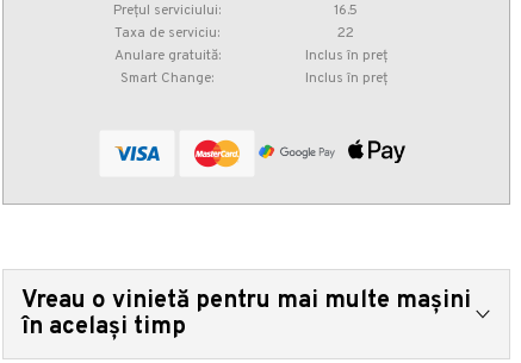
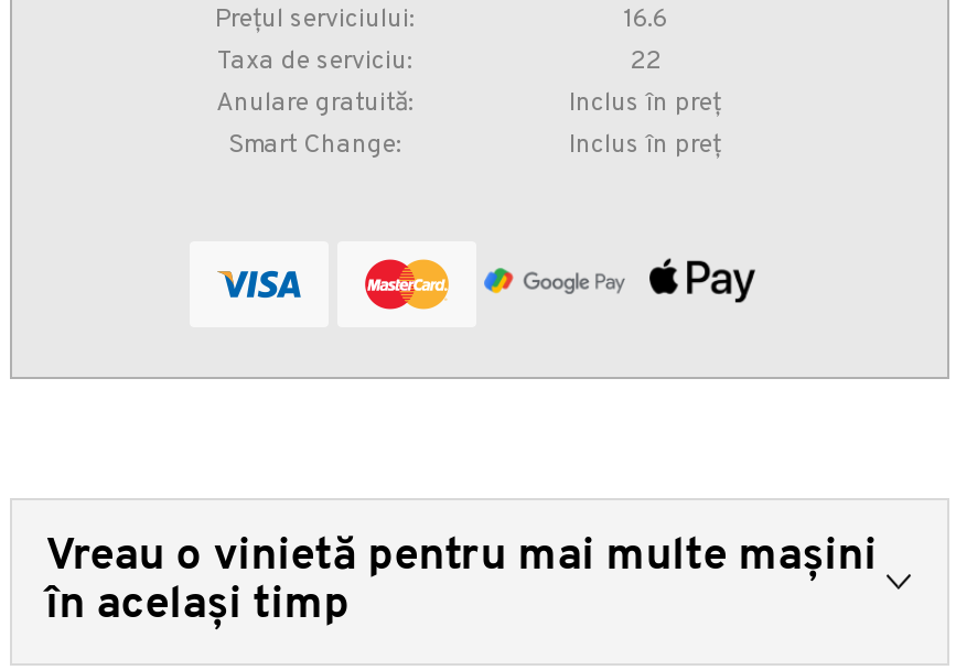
- 16.5
+ 16.6
